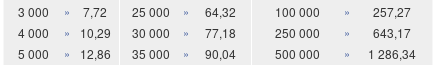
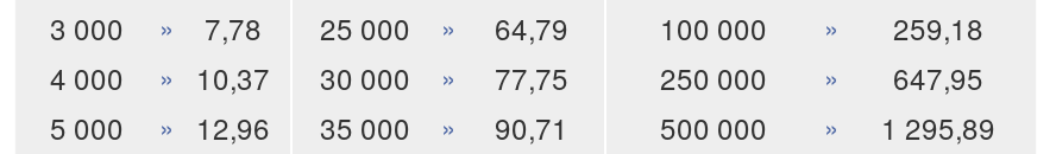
- 7,72
+ 7,78

- 64,32
+ 64,79

- 257,27
+ 259,18

- » 10,29
+ » 10,37

- 77,18
+ 77,75

- 643,17
+ 647,95

- » 12,86
+ » 12,96

- 90,04
+ 90,71

- 1 286,34
+ 1 295,89
